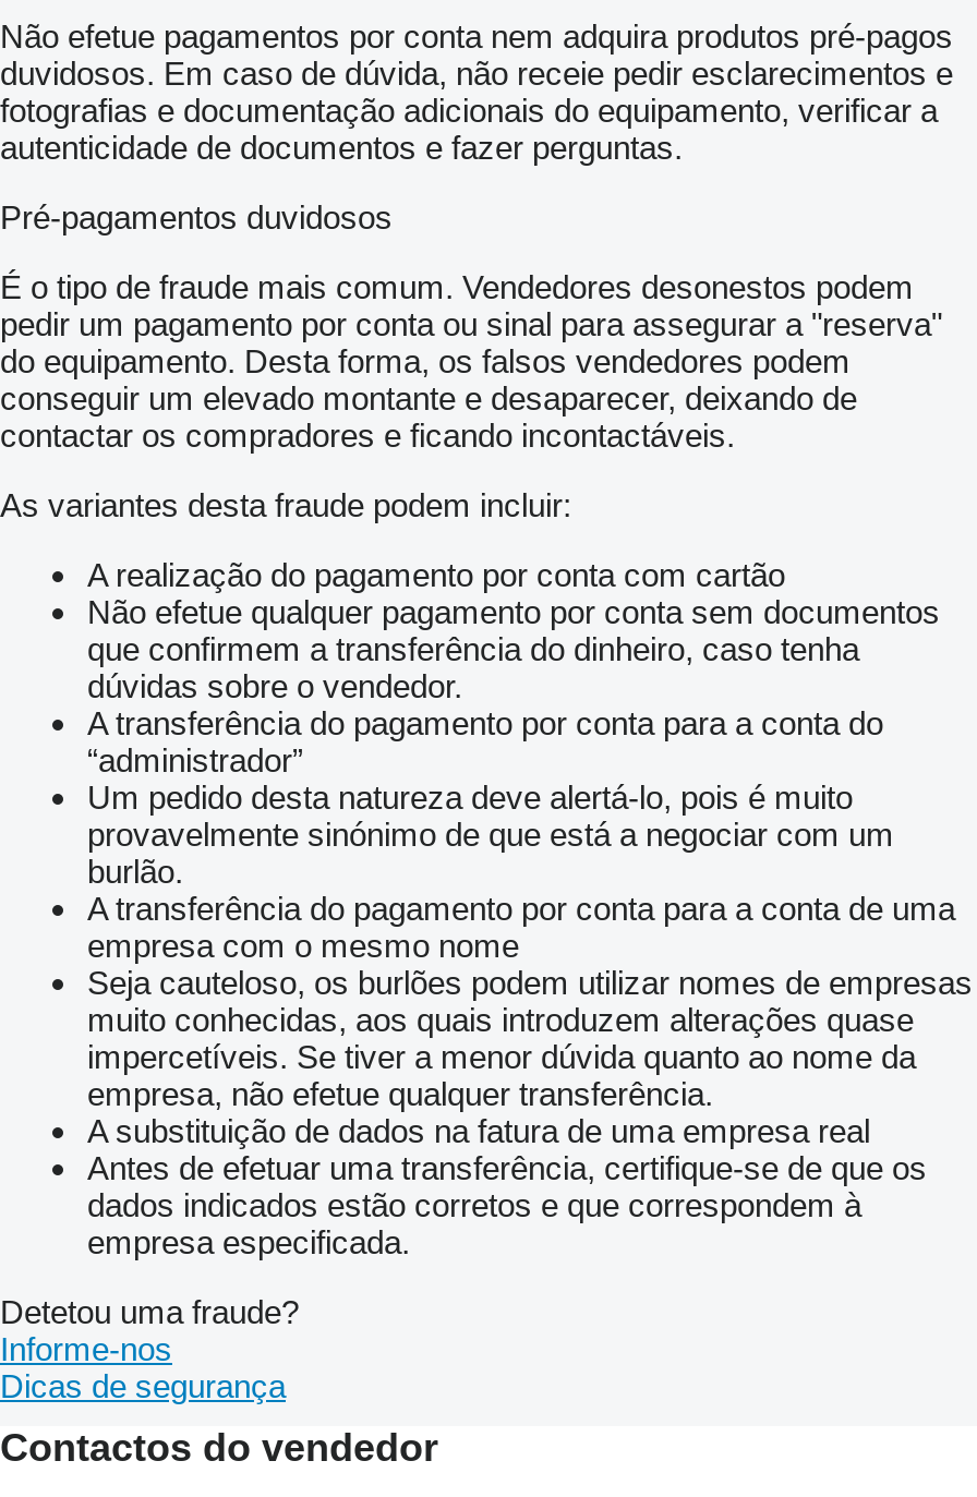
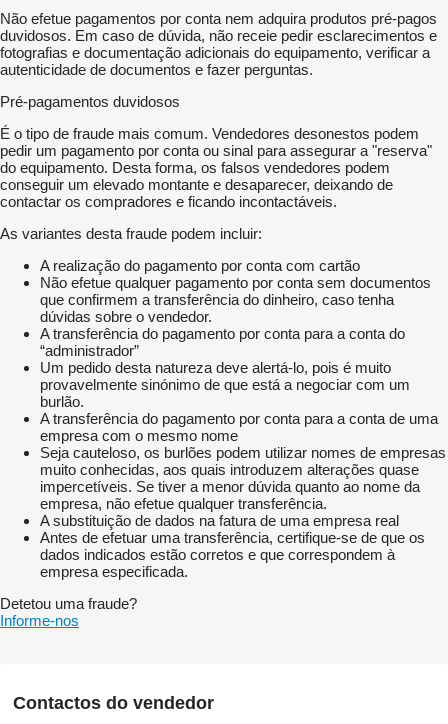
- Dicas de segurança
